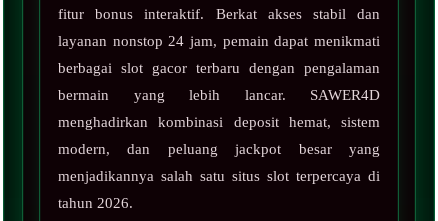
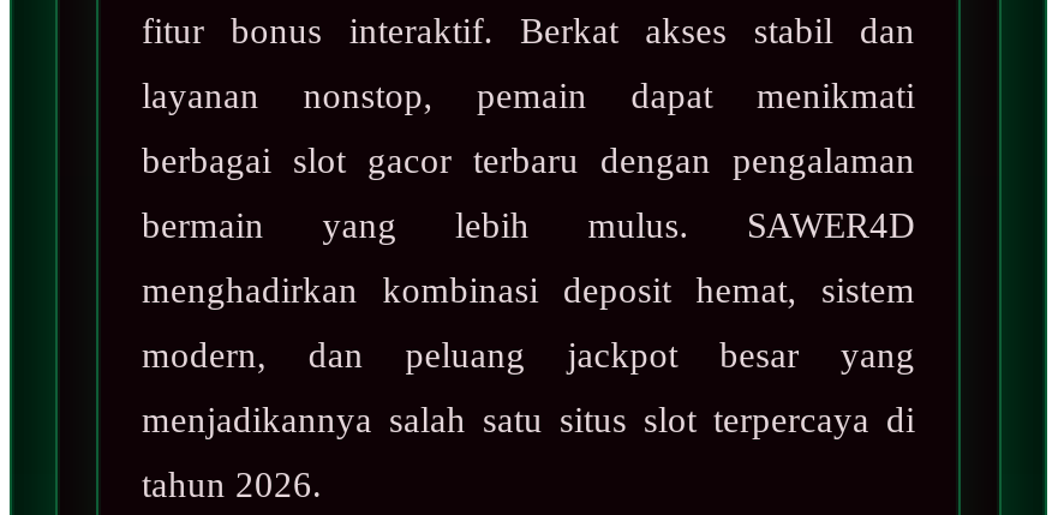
- layanan nonstop 24 jam, pemain dapat menikmati
+ layanan nonstop, pemain dapat menikmati

- bermain yang lebih lancar. SAWER4D
+ bermain yang lebih mulus. SAWER4D
